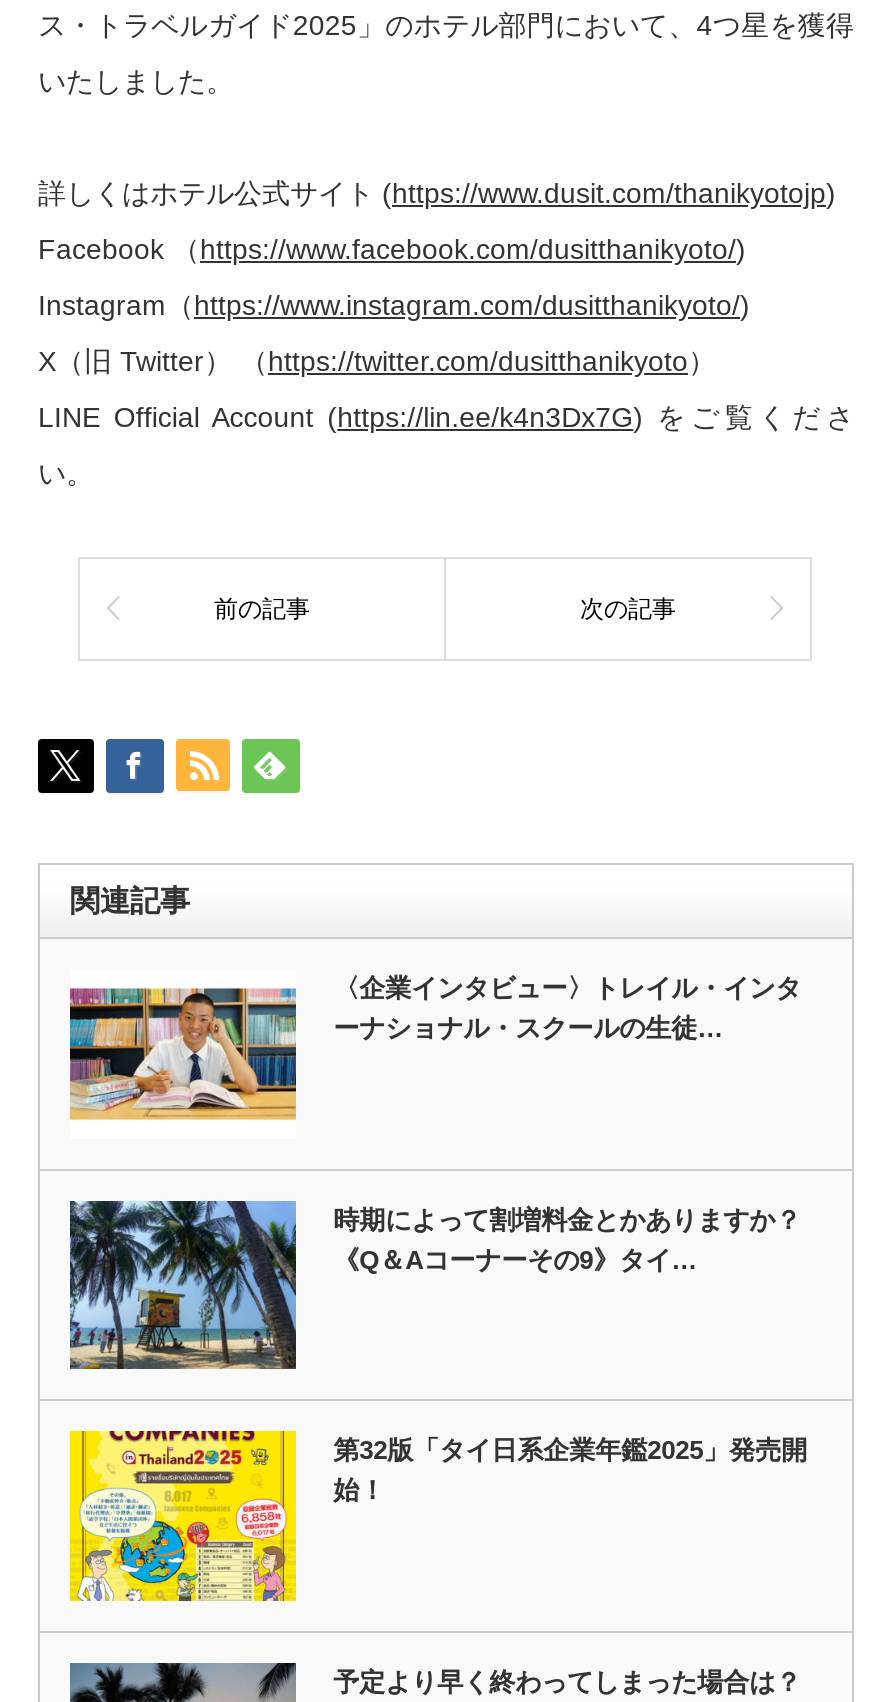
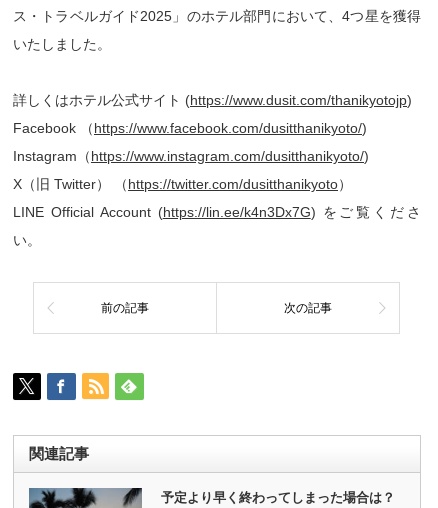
- [image]
- 〈企業インタビュー〉トレイル・インタ
- ーナショナル・スクールの生徒…

- [image]
- 時期によって割増料金とかありますか？
- 《Q＆Aコーナーその9》タイ…

- [image]
- 第32版「タイ日系企業年鑑2025」発売開
- 始！
